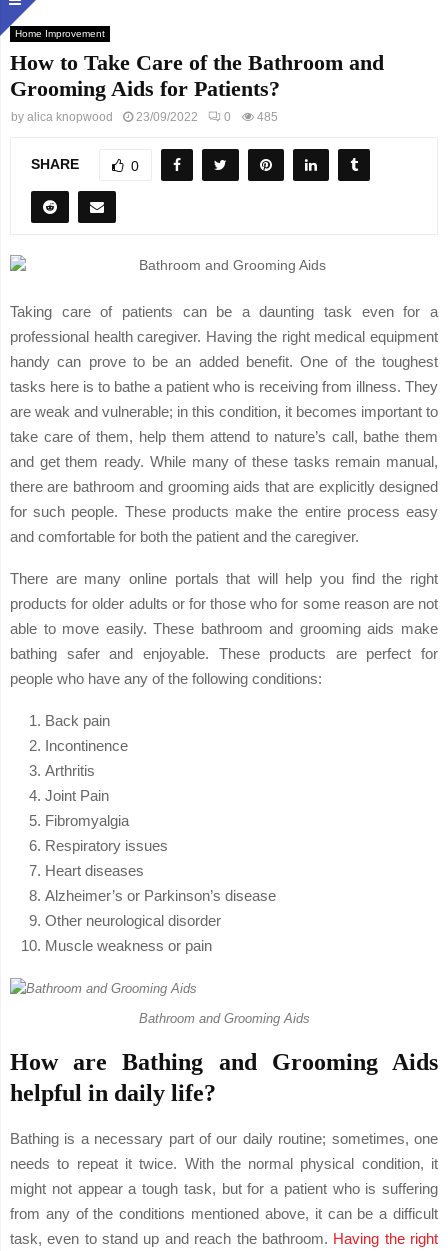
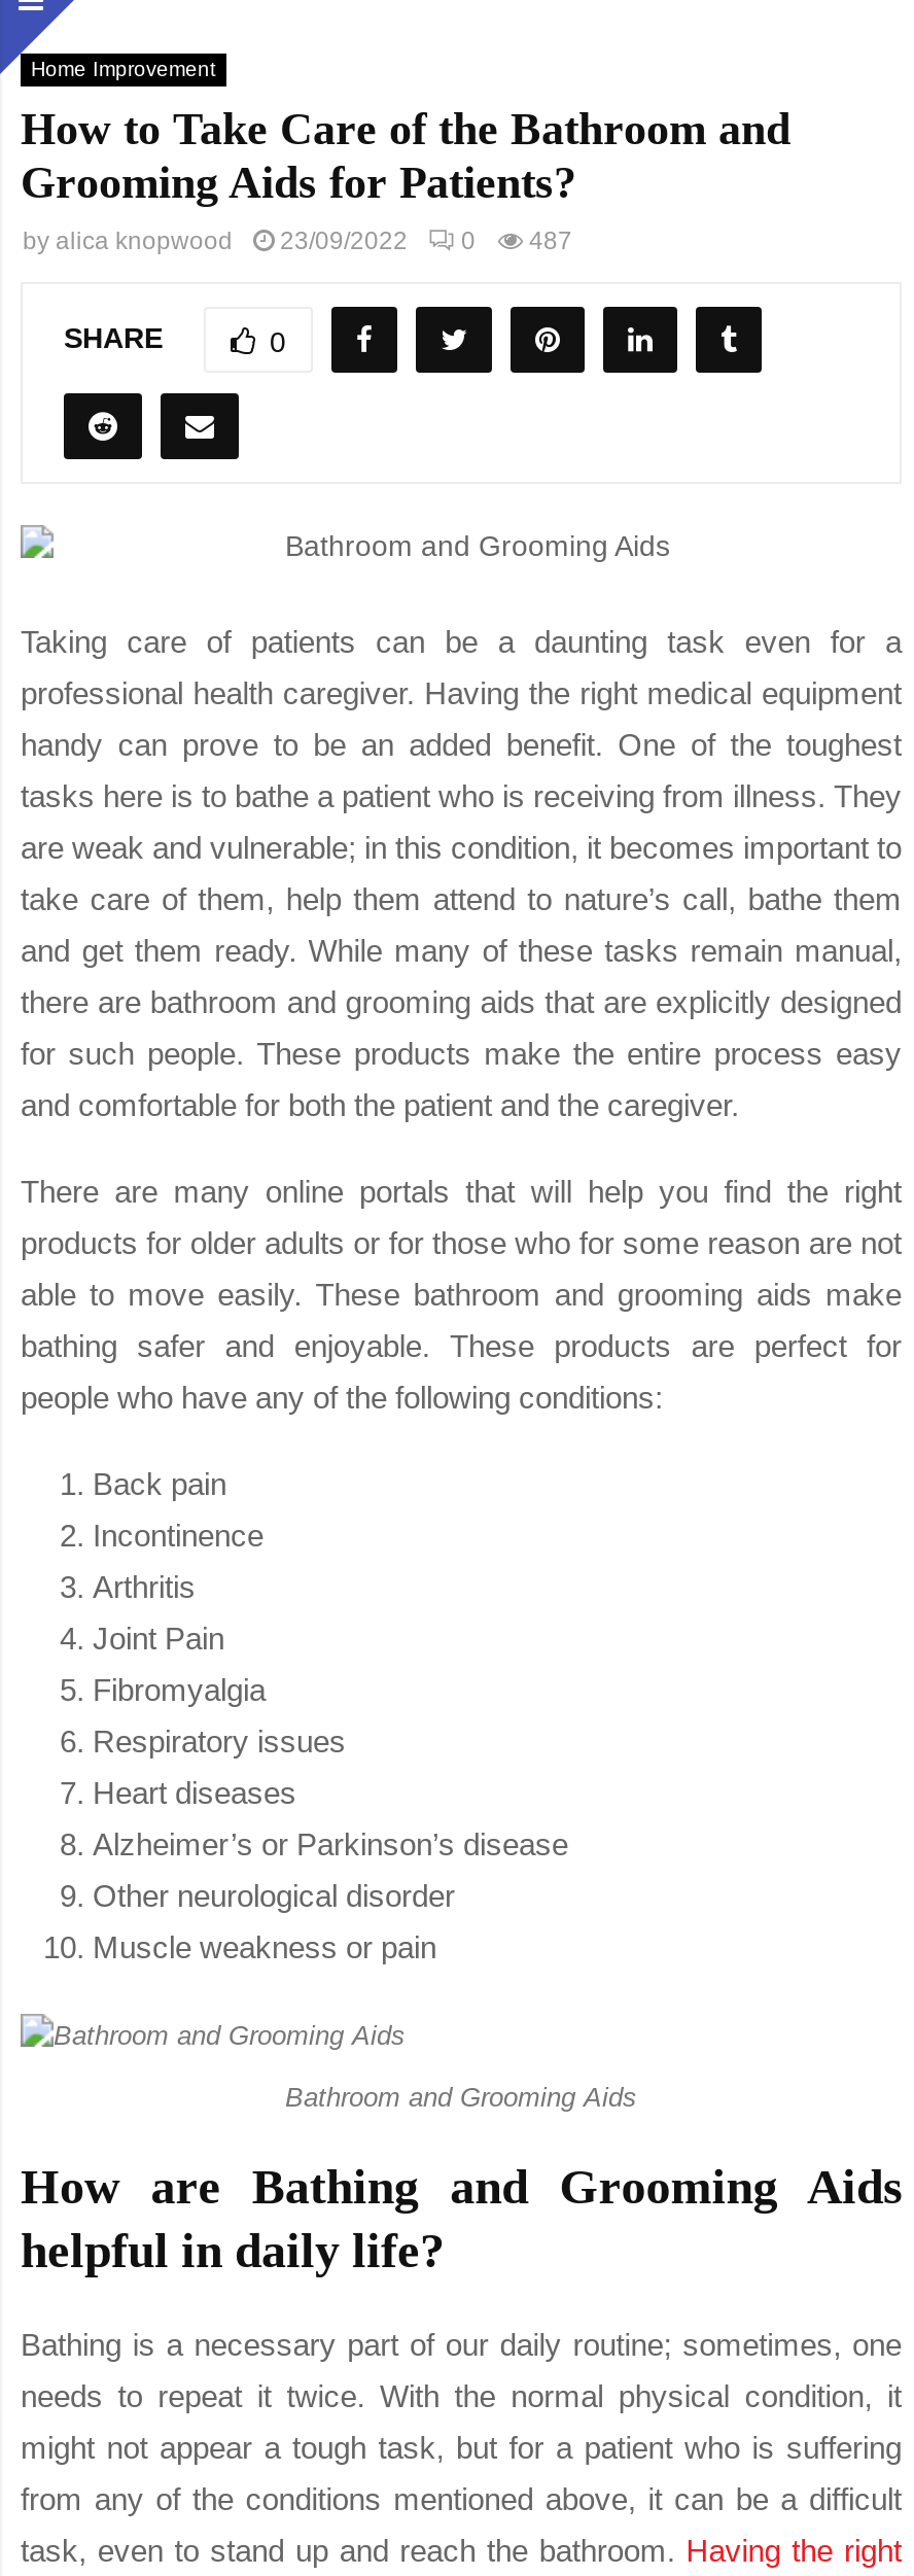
- by alica knopwood 23/09/2022 0 485
+ by alica knopwood 23/09/2022 0 487
